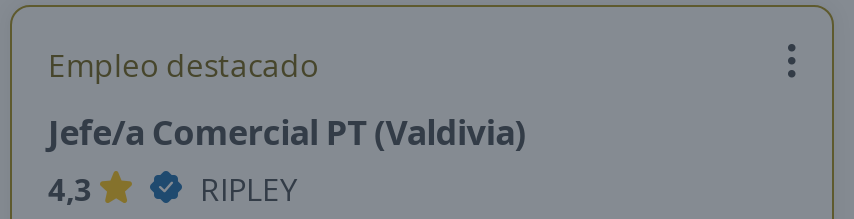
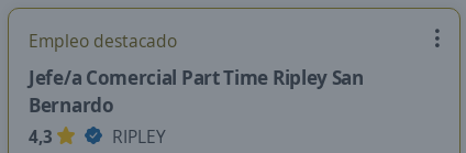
- Jefe/a Comercial PT (Valdivia)
+ Jefe/a Comercial Part Time Ripley San
+ Bernardo
